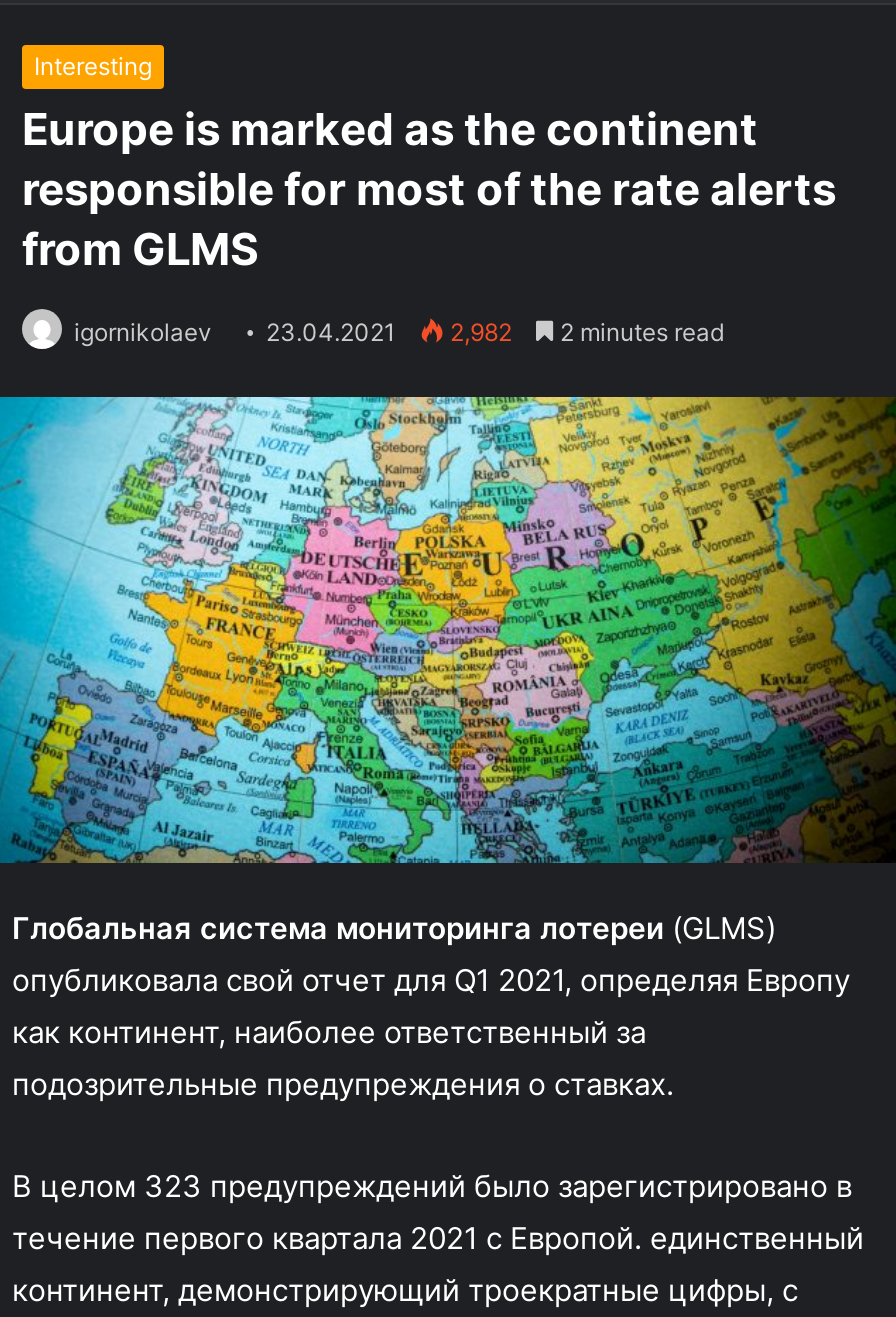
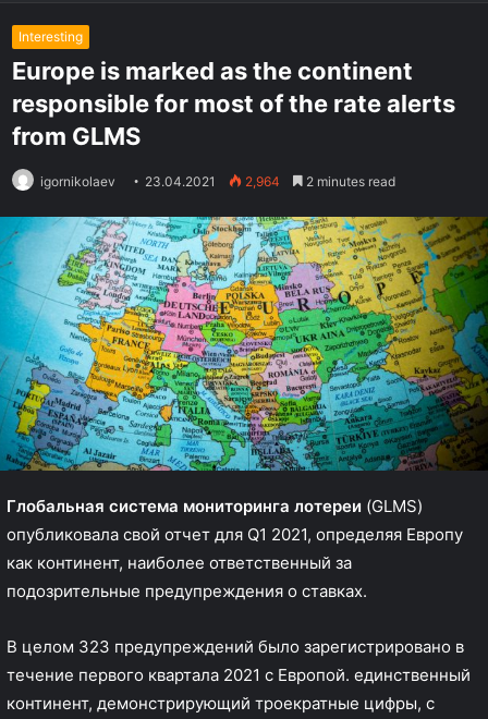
- igornikolaev 23.04.2021 2,982 2 minutes read
+ igornikolaev 23.04.2021 2,964 2 minutes read
